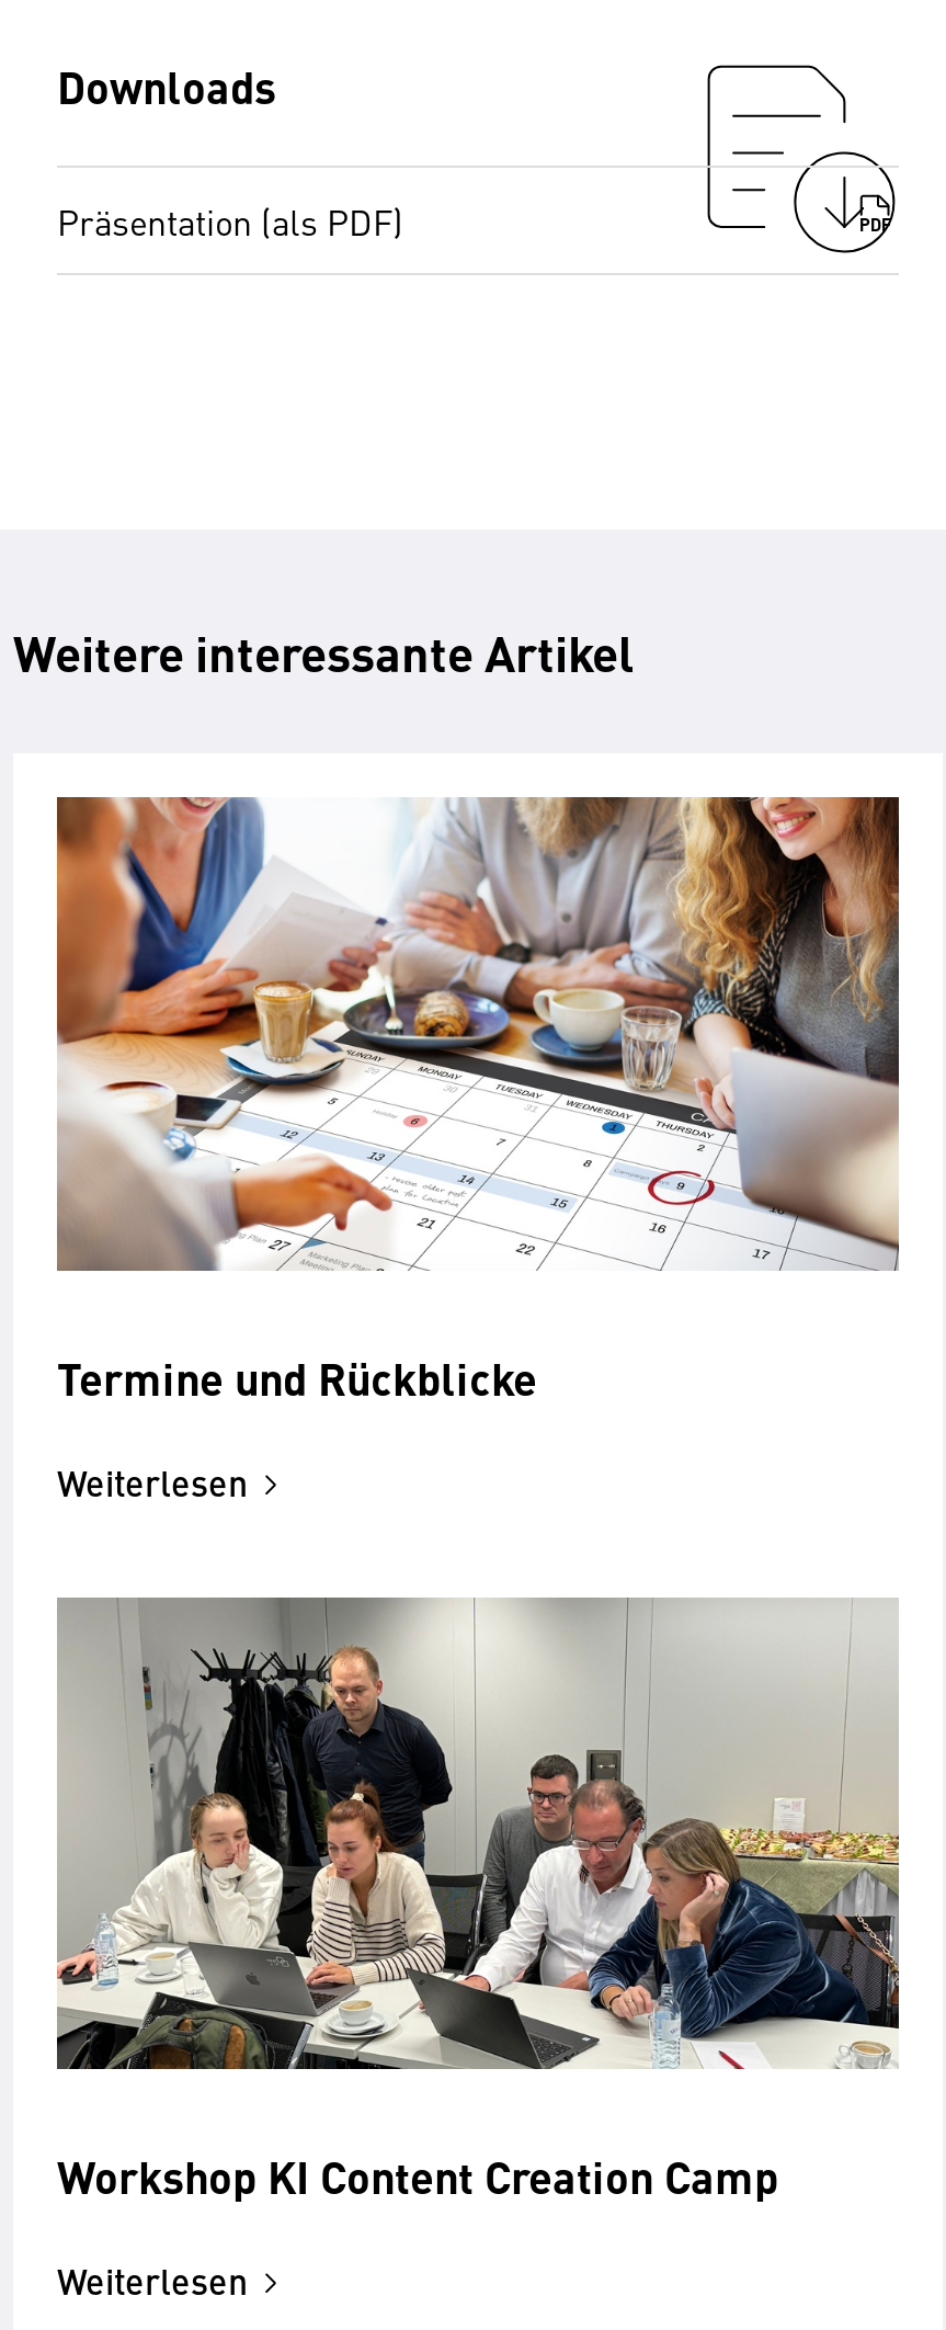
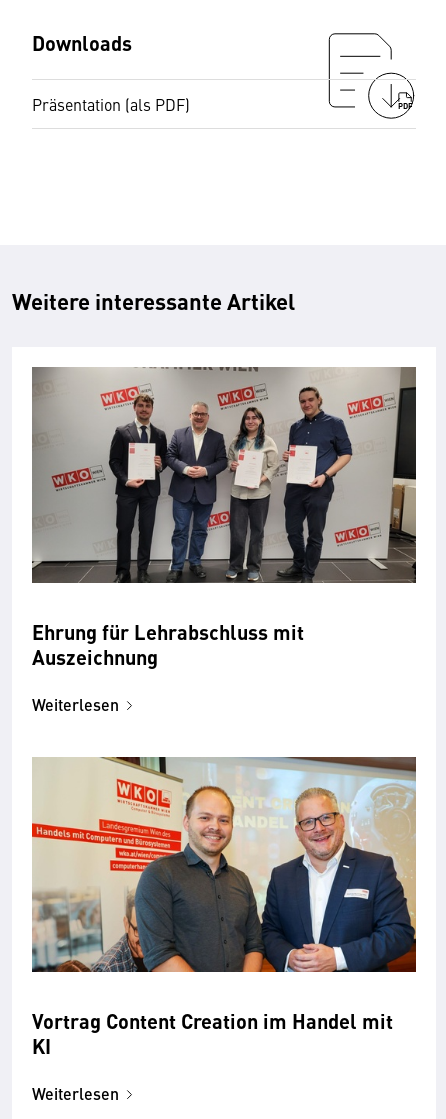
- [image]
- Termine und Rückblicke
+ [image]
+ Ehrung für Lehrabschluss mit
+ Auszeichnung

- [image]
- Workshop KI Content Creation Camp
+ [image]
+ Vortrag Content Creation im Handel mit
+ KI
